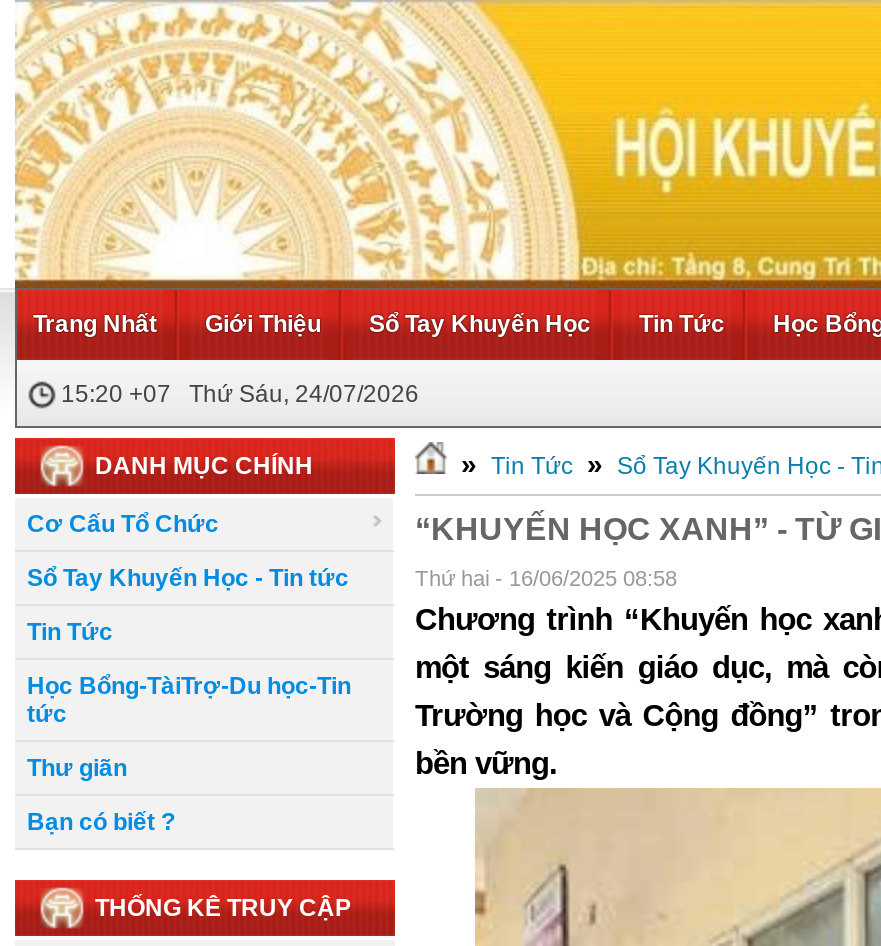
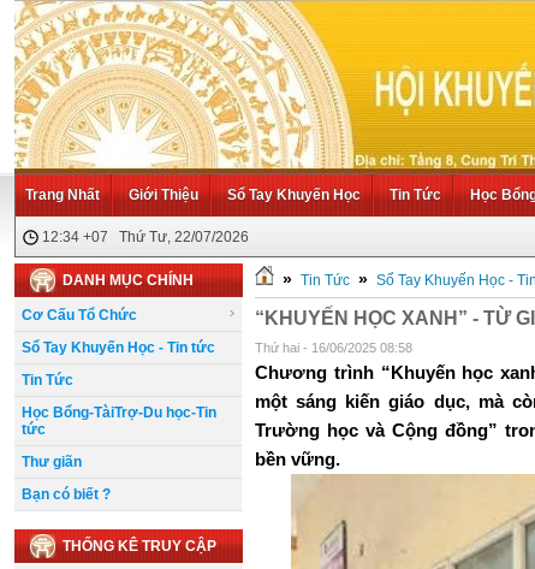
- 15:20 +07 Thứ Sáu, 24/07/2026
+ 12:34 +07 Thứ Tư, 22/07/2026
